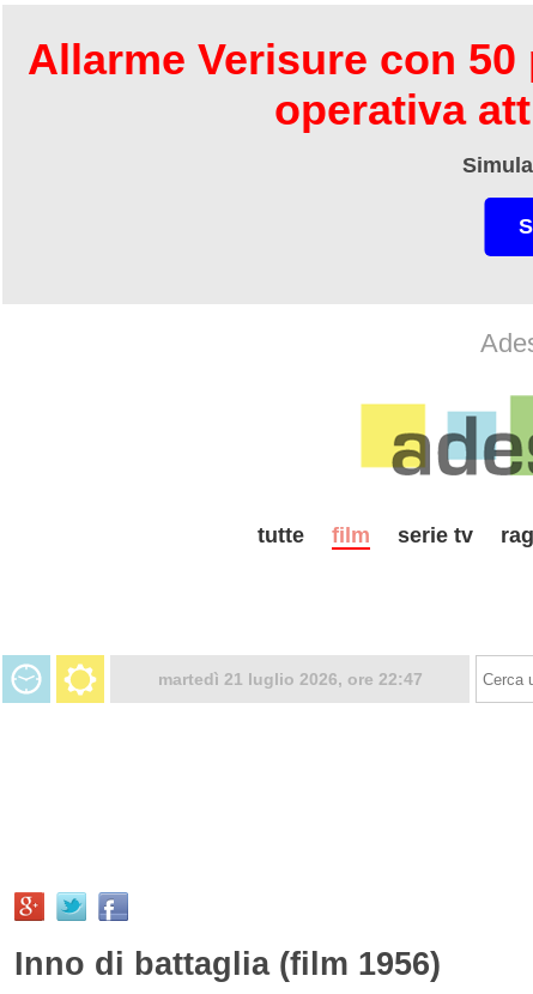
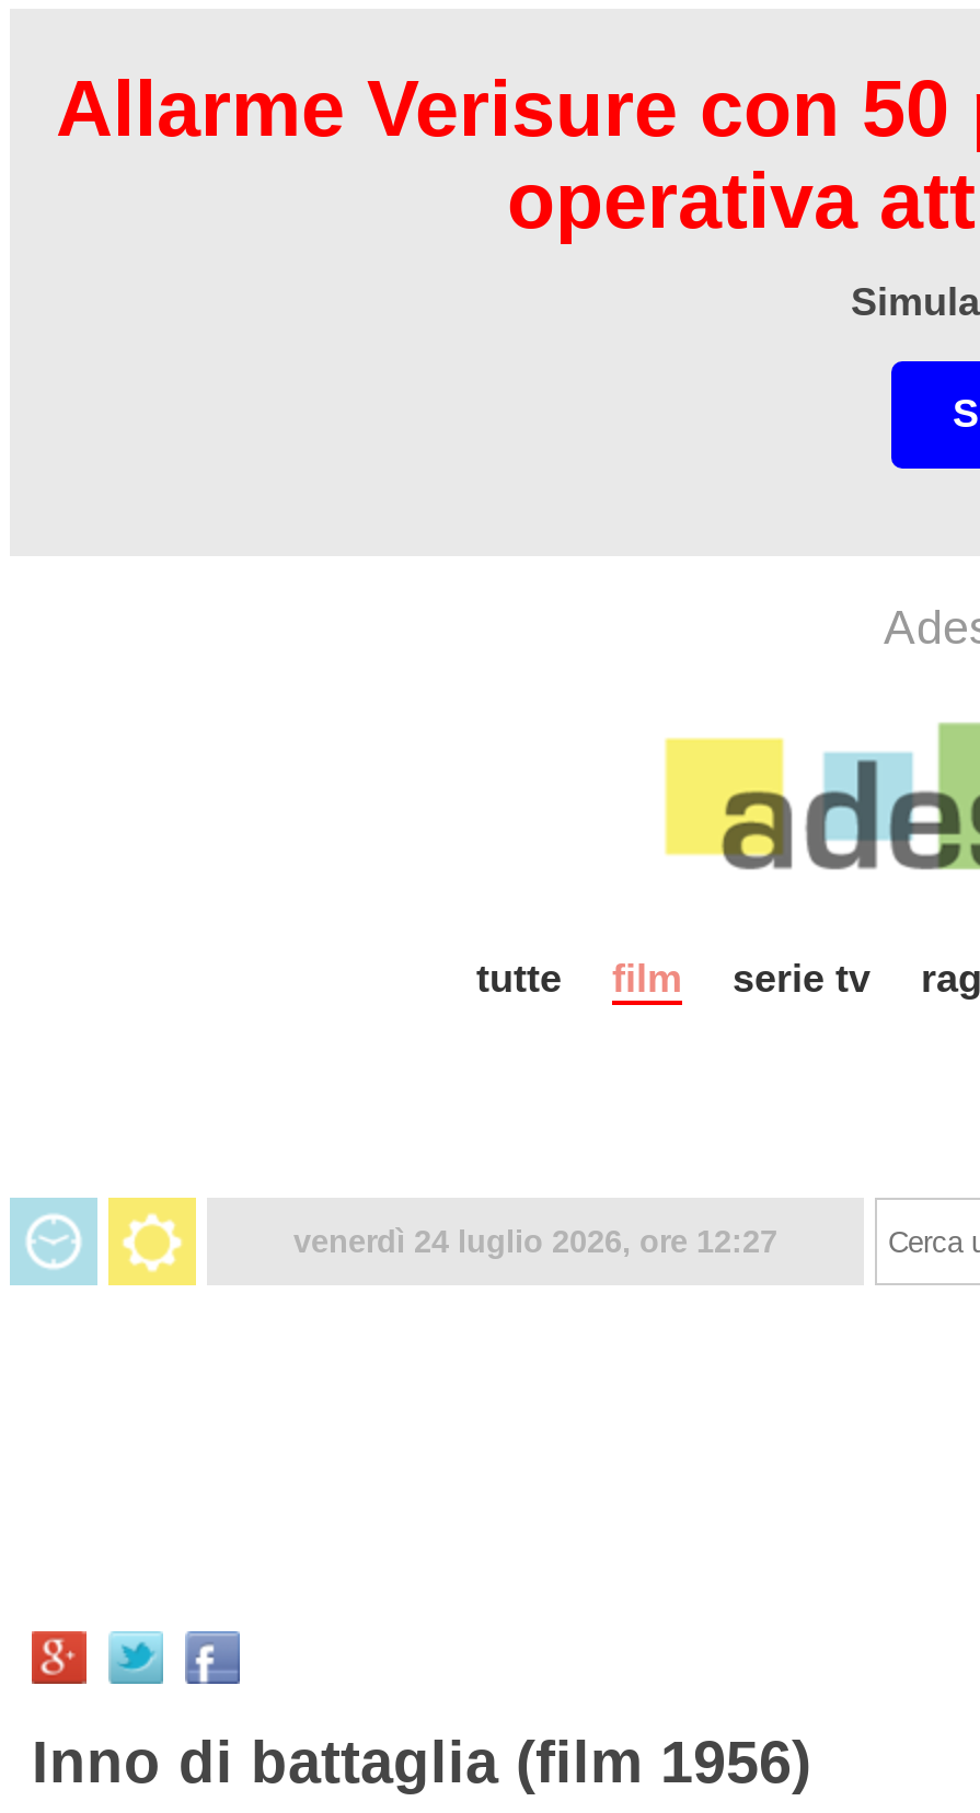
- martedì 21 luglio 2026, ore 22:47
+ venerdì 24 luglio 2026, ore 12:27
